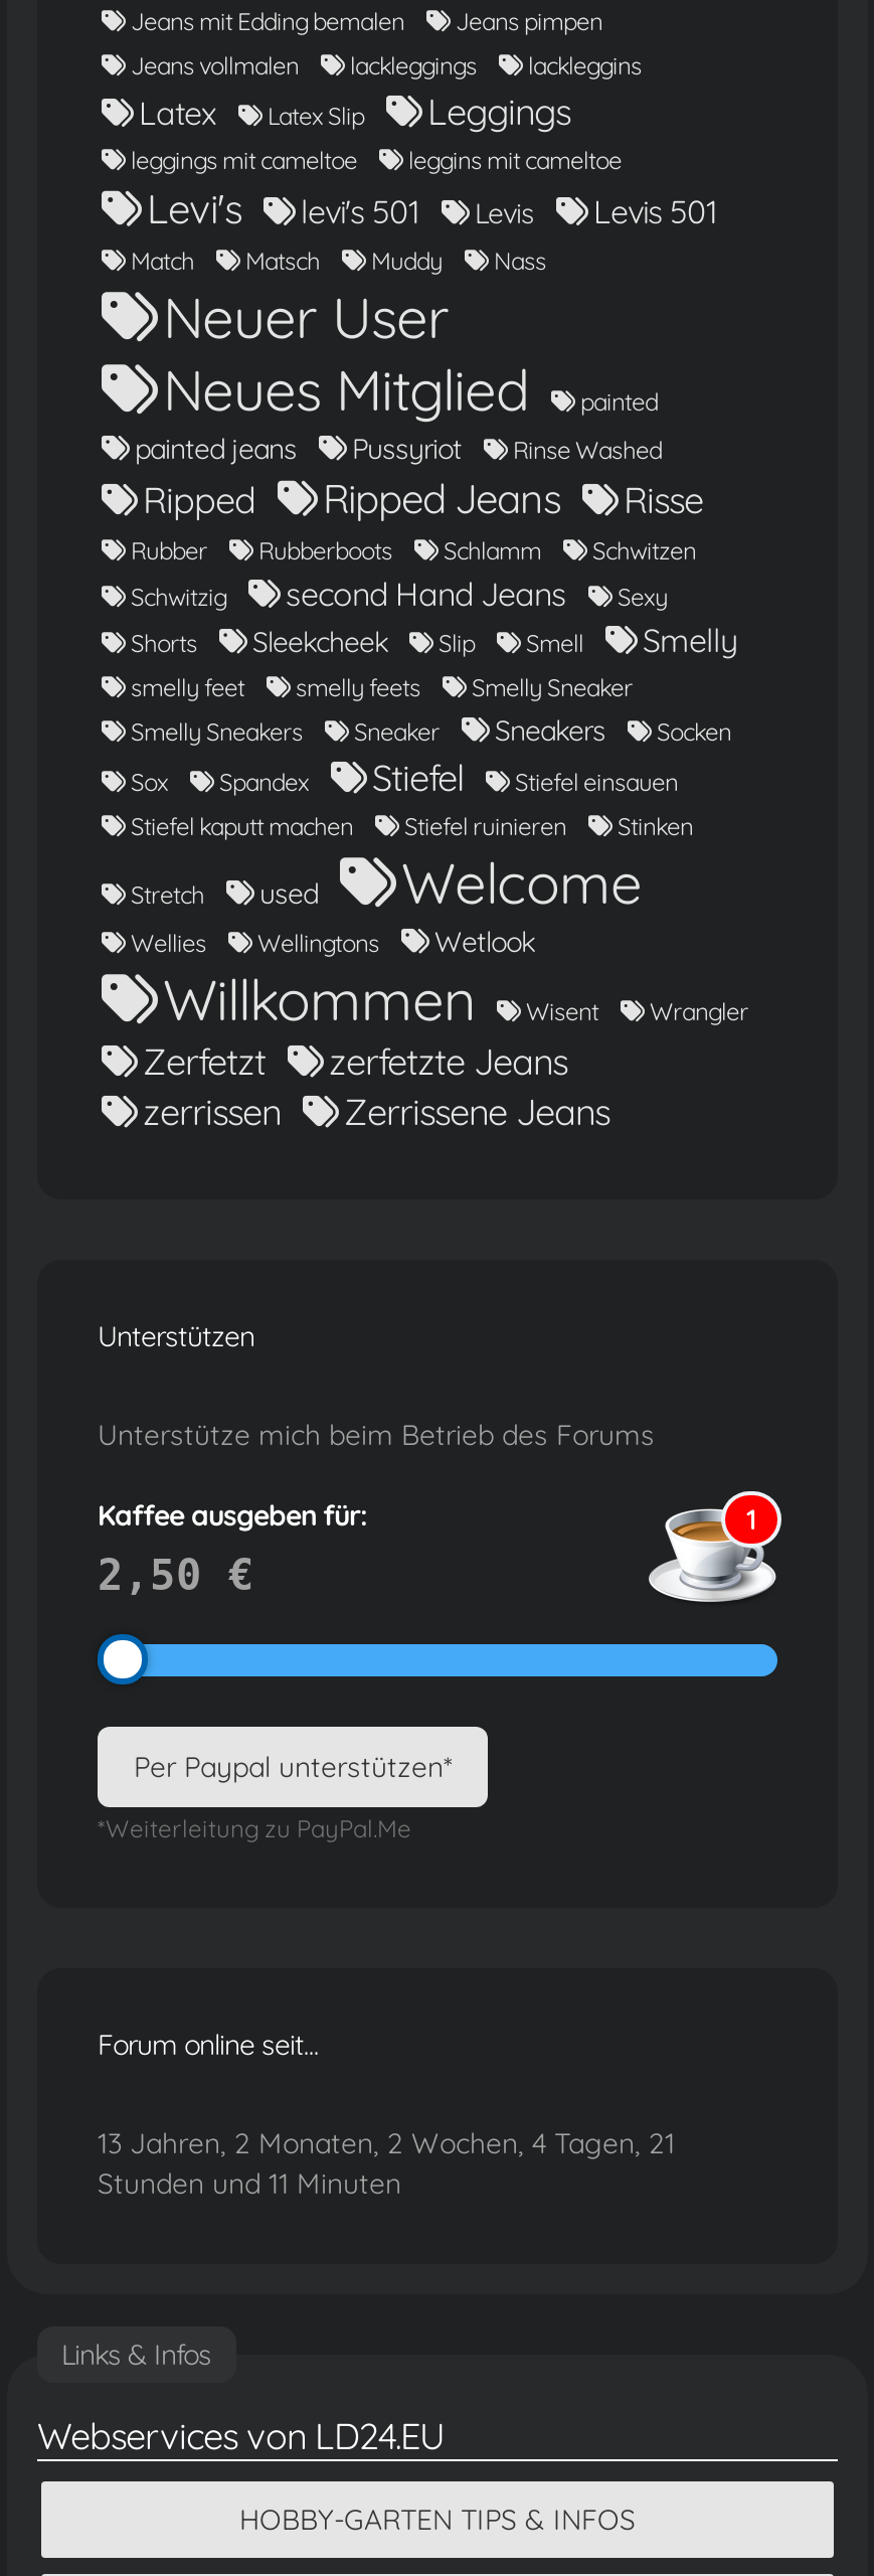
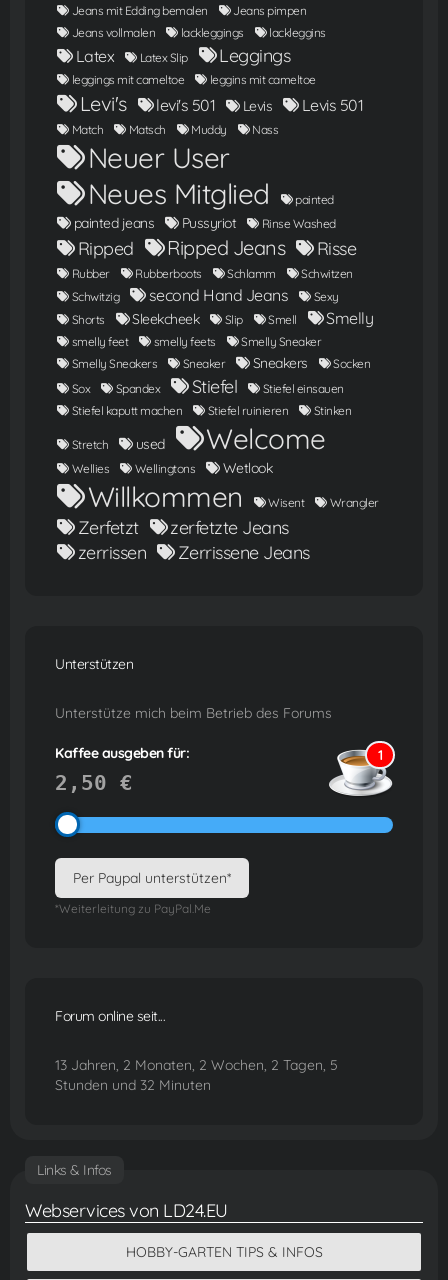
- 13 Jahren, 2 Monaten, 2 Wochen, 4 Tagen, 21
+ 13 Jahren, 2 Monaten, 2 Wochen, 2 Tagen, 5

- Stunden und 11 Minuten
+ Stunden und 32 Minuten
